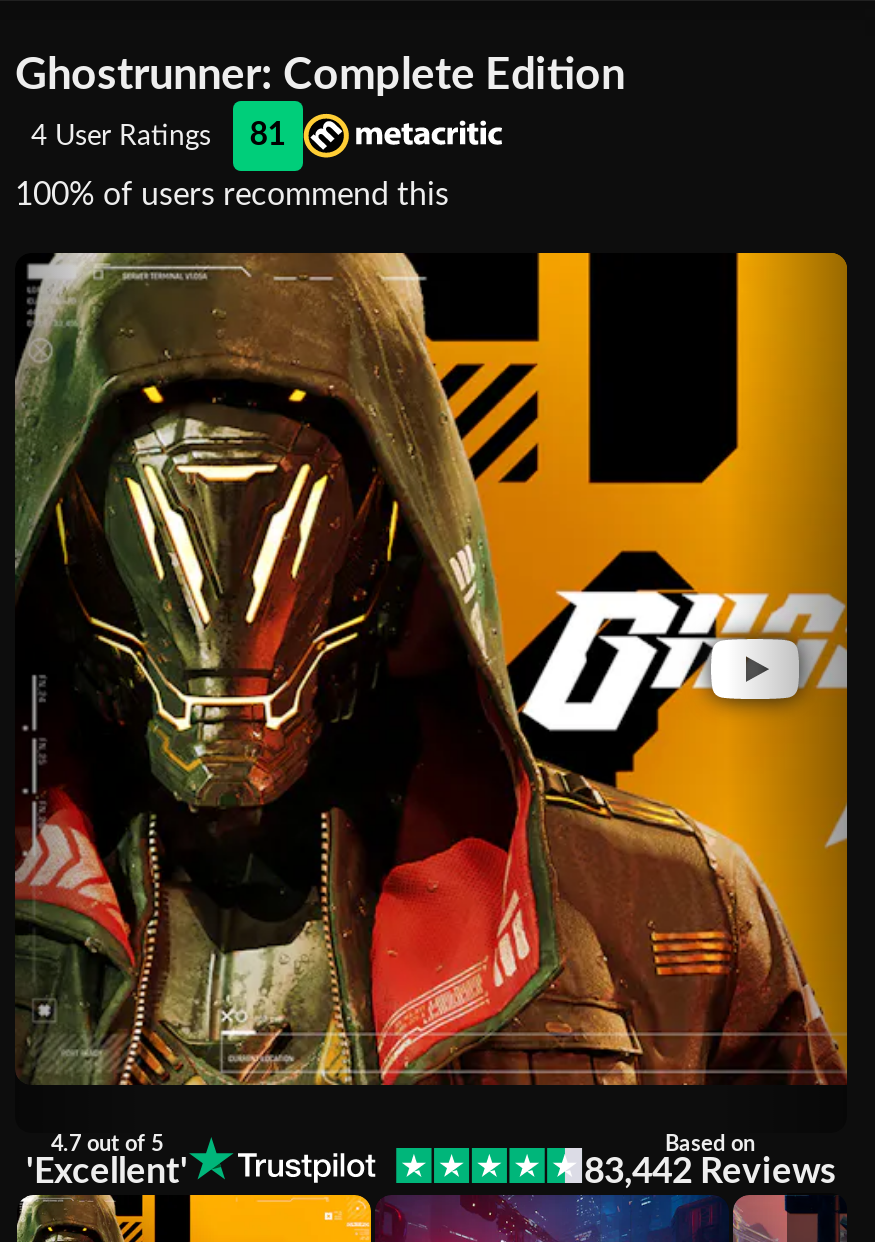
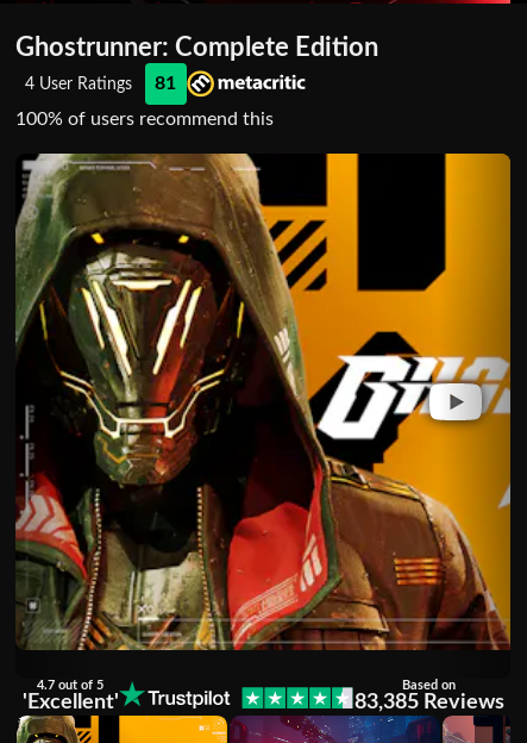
- 83,442 Reviews
+ 83,385 Reviews
